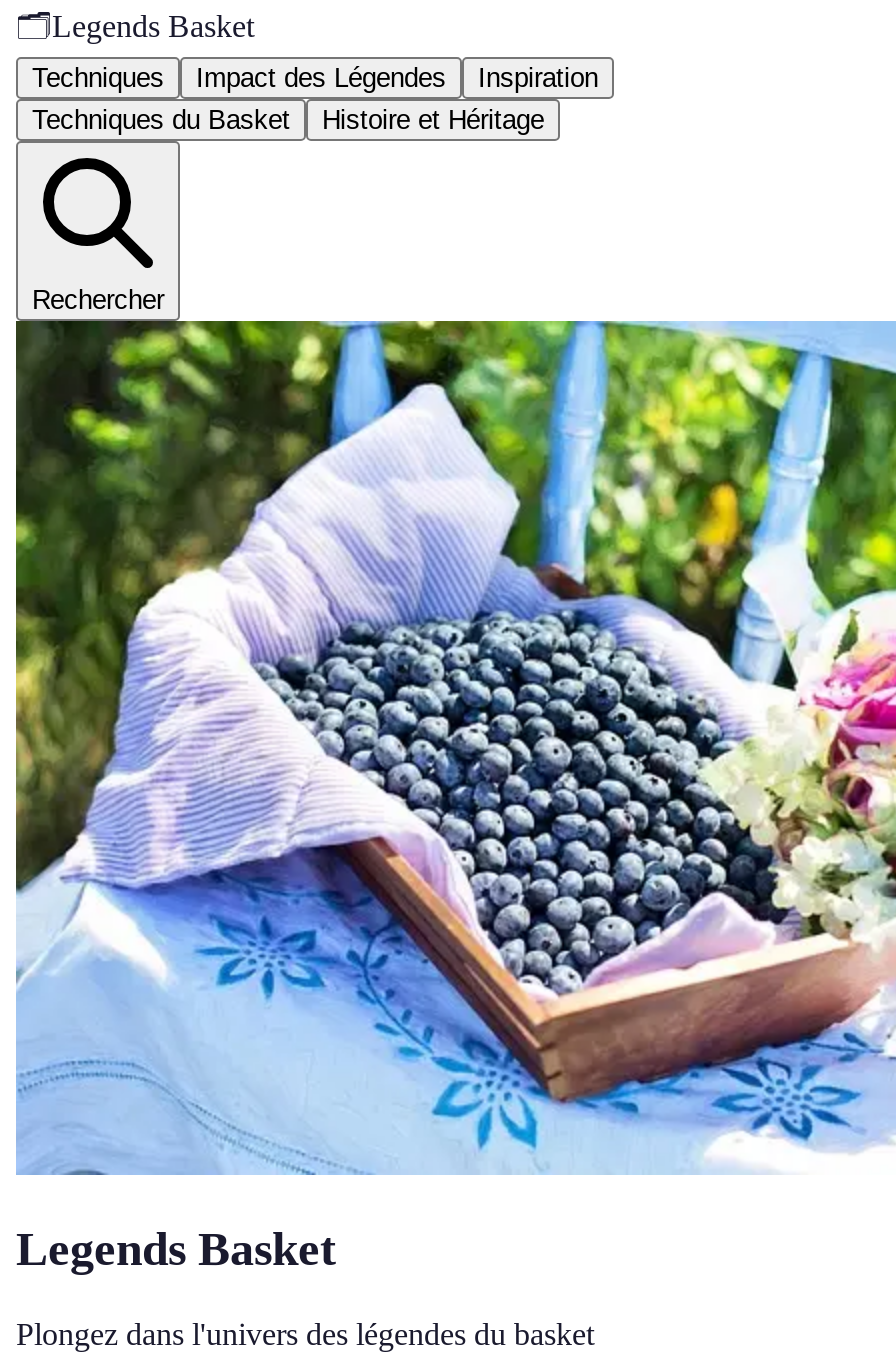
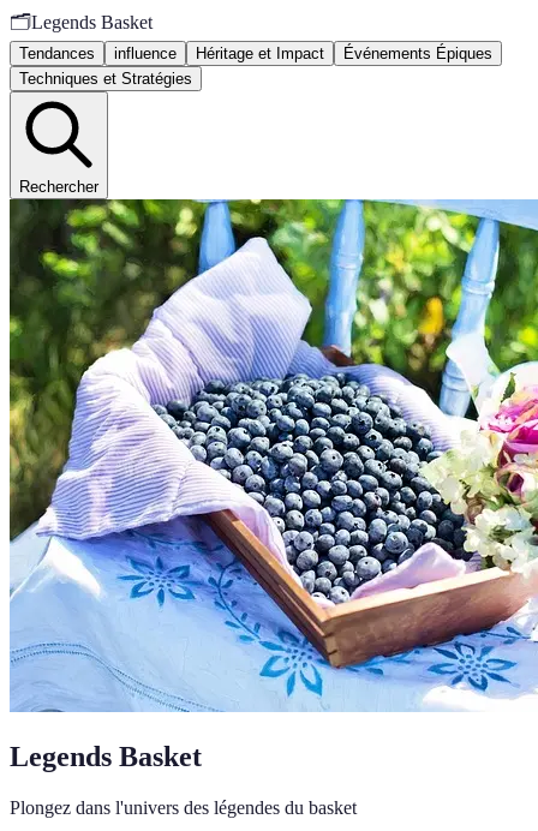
- Techniques
- Impact des Légendes
- Inspiration
- Techniques du Basket
- Histoire et Héritage
+ Tendances
+ influence
+ Héritage et Impact
+ Événements Épiques
+ Techniques et Stratégies
